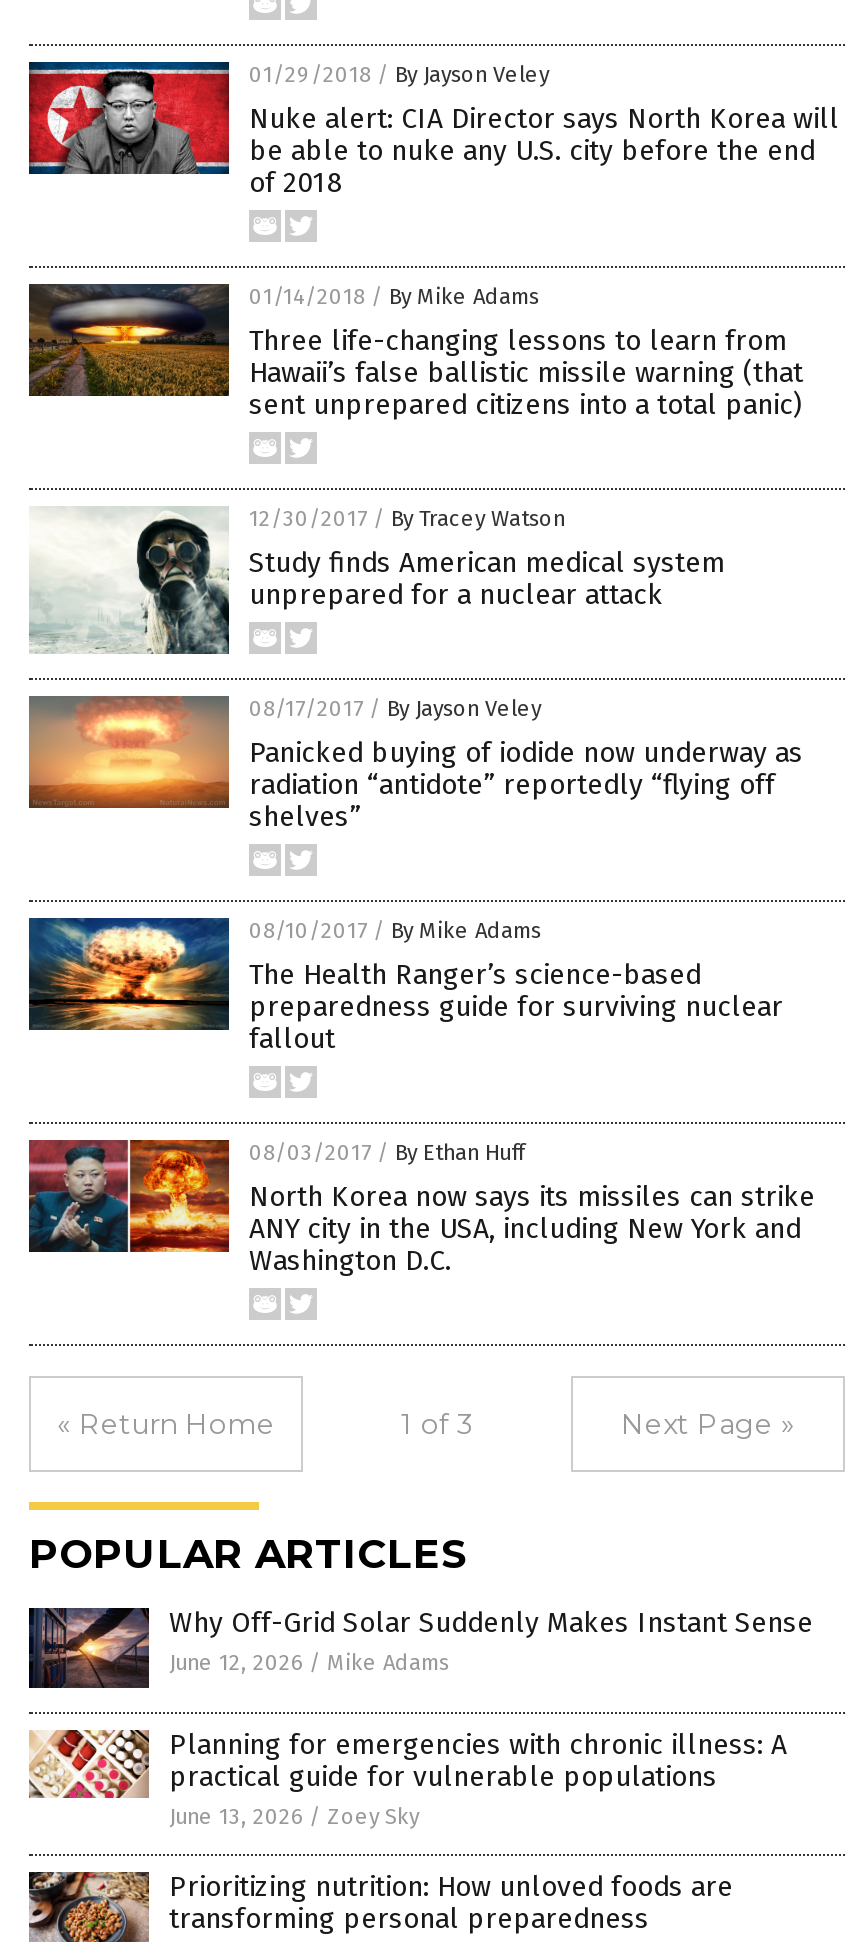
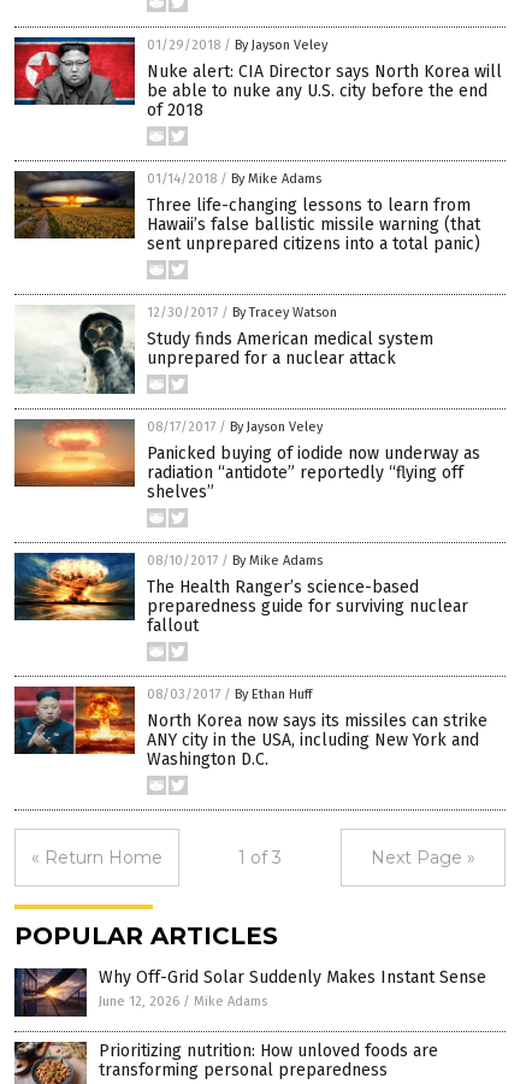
- [image]
- Planning for emergencies with chronic illness: A
- practical guide for vulnerable populations
- June 13, 2026 / Zoey Sky
